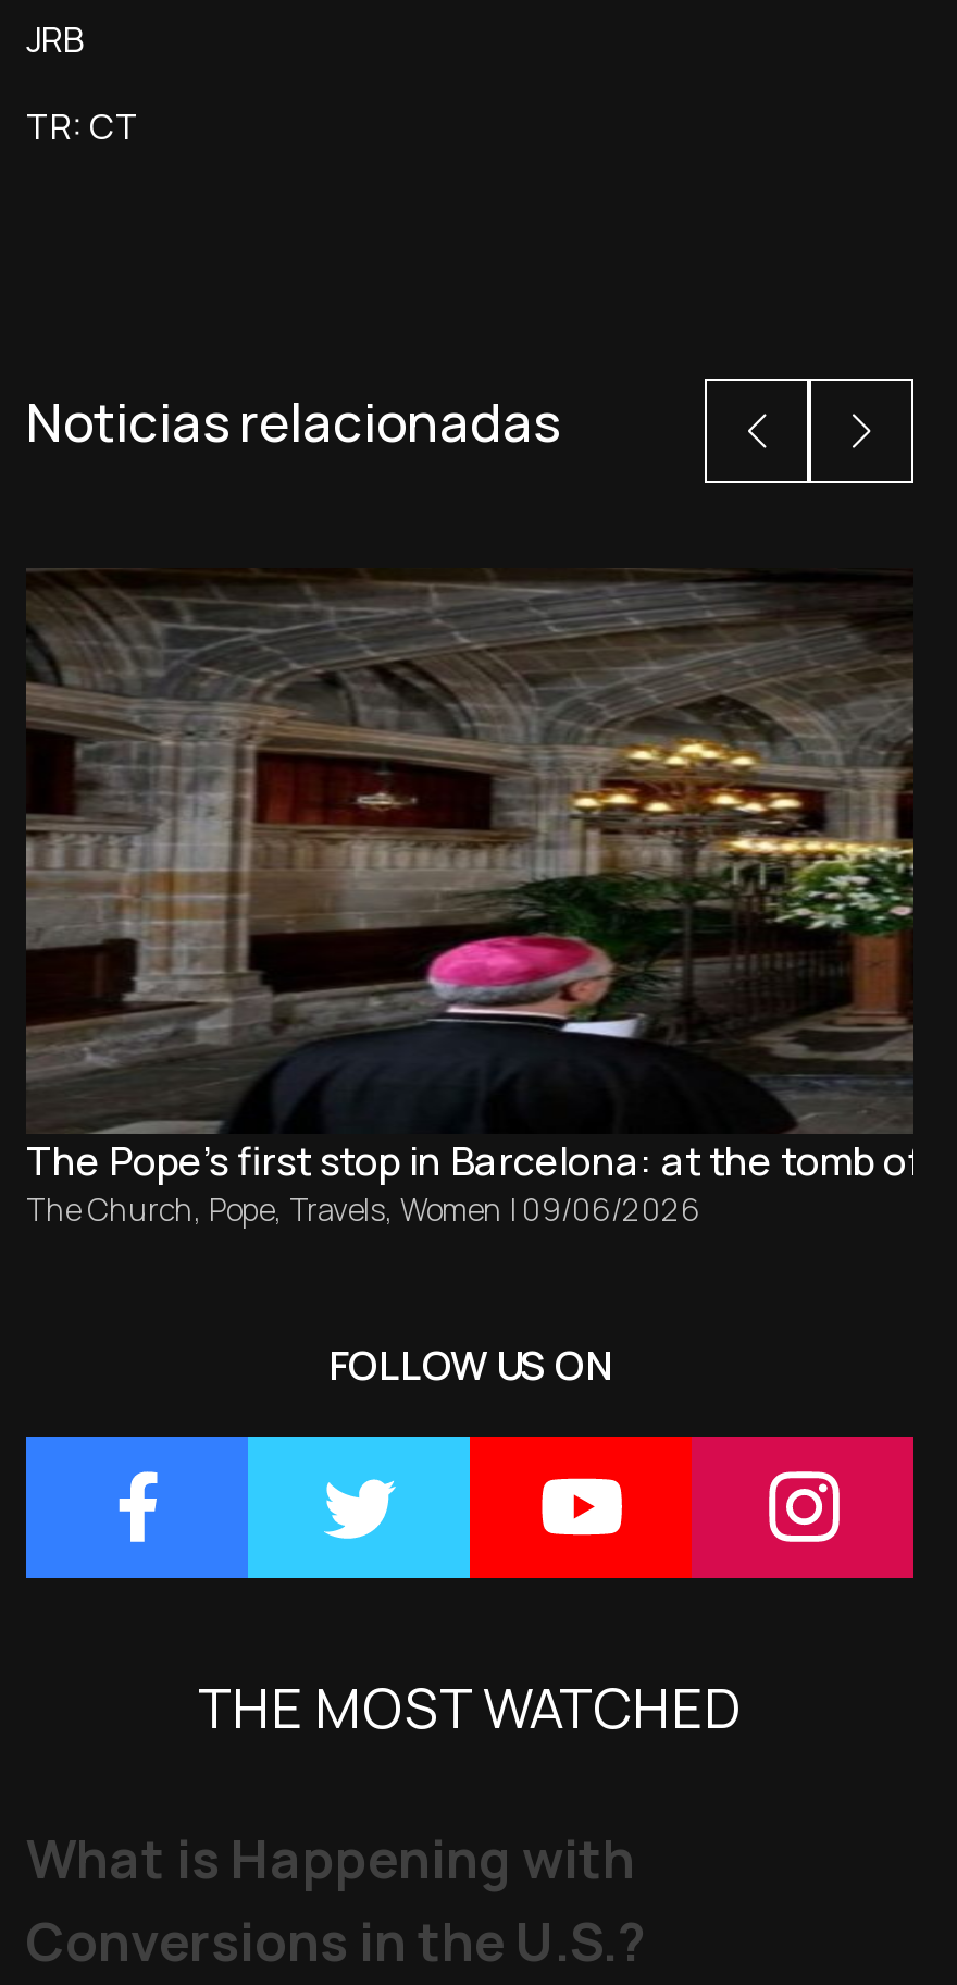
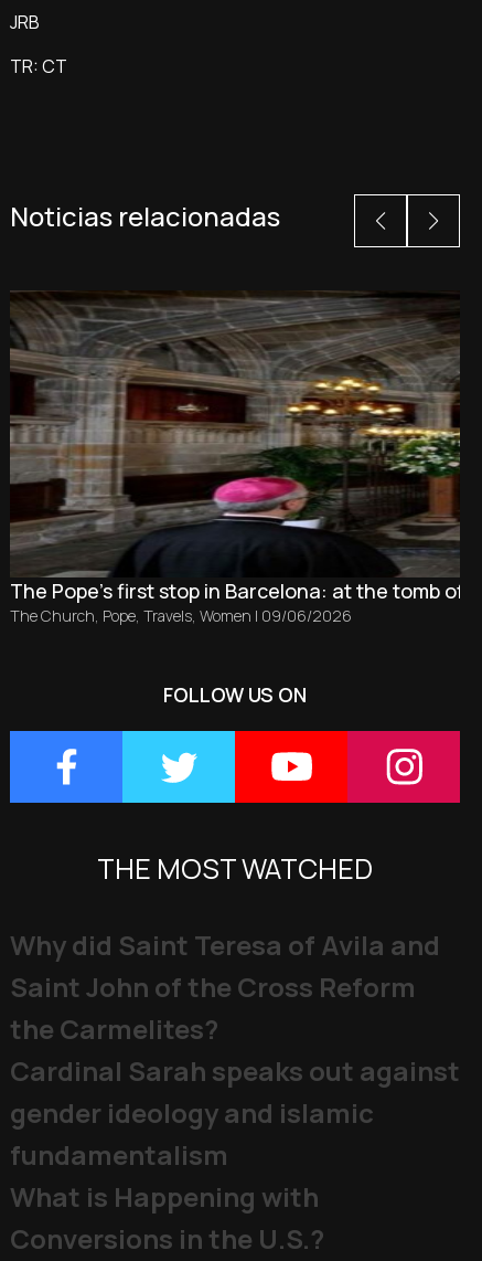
+ Why did Saint Teresa of Avila and
+ Saint John of the Cross Reform
+ the Carmelites?
+ Cardinal Sarah speaks out against
+ gender ideology and islamic
+ fundamentalism
